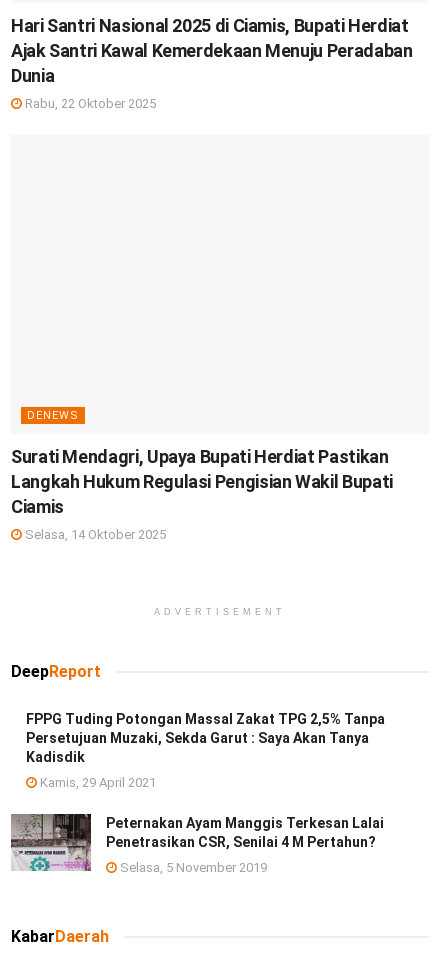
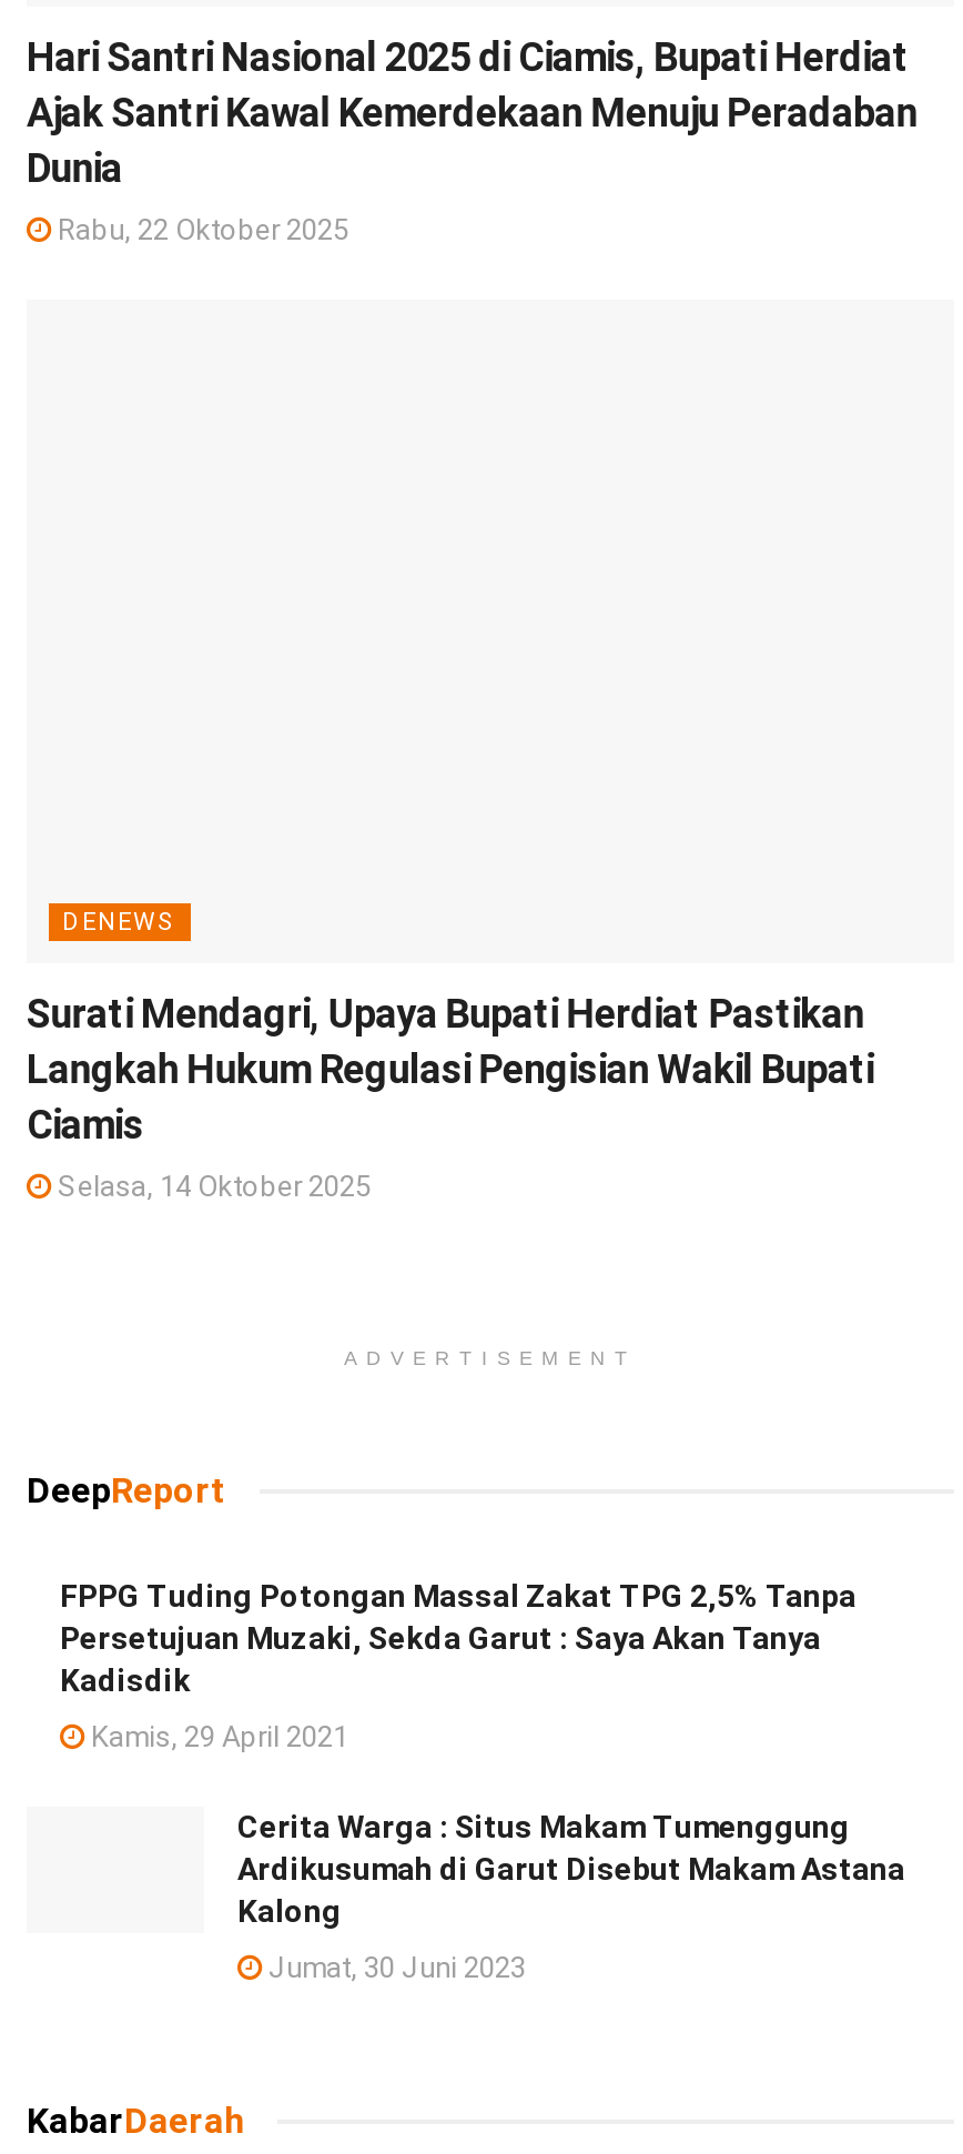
- [image]

- Peternakan Ayam Manggis Terkesan Lalai
- Penetrasikan CSR, Senilai 4 M Pertahun?
+ Cerita Warga : Situs Makam Tumenggung
+ Ardikusumah di Garut Disebut Makam Astana
+ Kalong

- Selasa, 5 November 2019
+ Jumat, 30 Juni 2023
